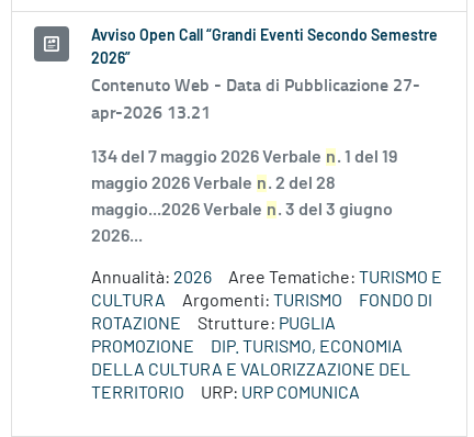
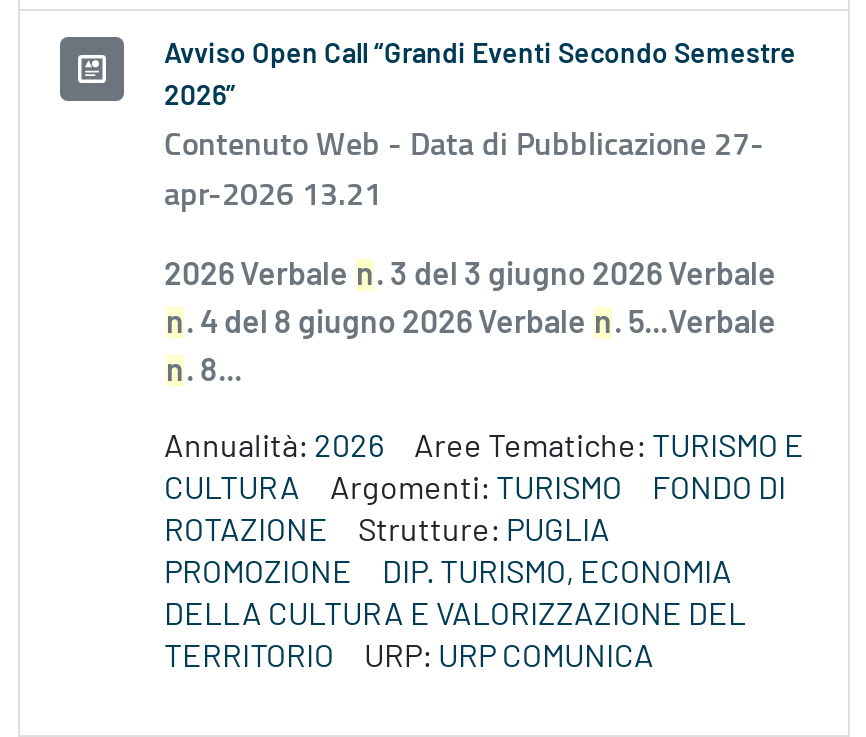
- 134 del 7 maggio 2026 Verbale n. 1 del 19
- maggio 2026 Verbale n. 2 del 28
- maggio...2026 Verbale n. 3 del 3 giugno
- 2026...
+ 2026 Verbale n. 3 del 3 giugno 2026 Verbale
+ n. 4 del 8 giugno 2026 Verbale n. 5...Verbale
+ n. 8...
